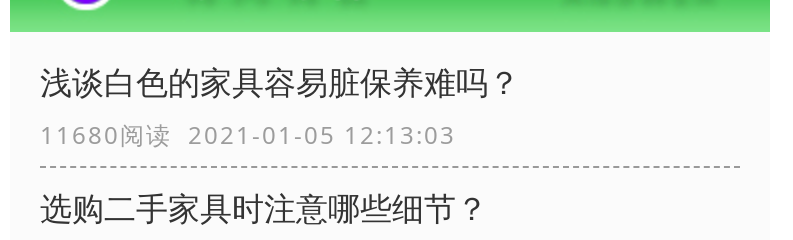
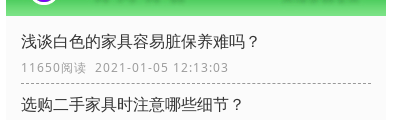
- 11680阅读 2021-01-05 12:13:03
+ 11650阅读 2021-01-05 12:13:03
